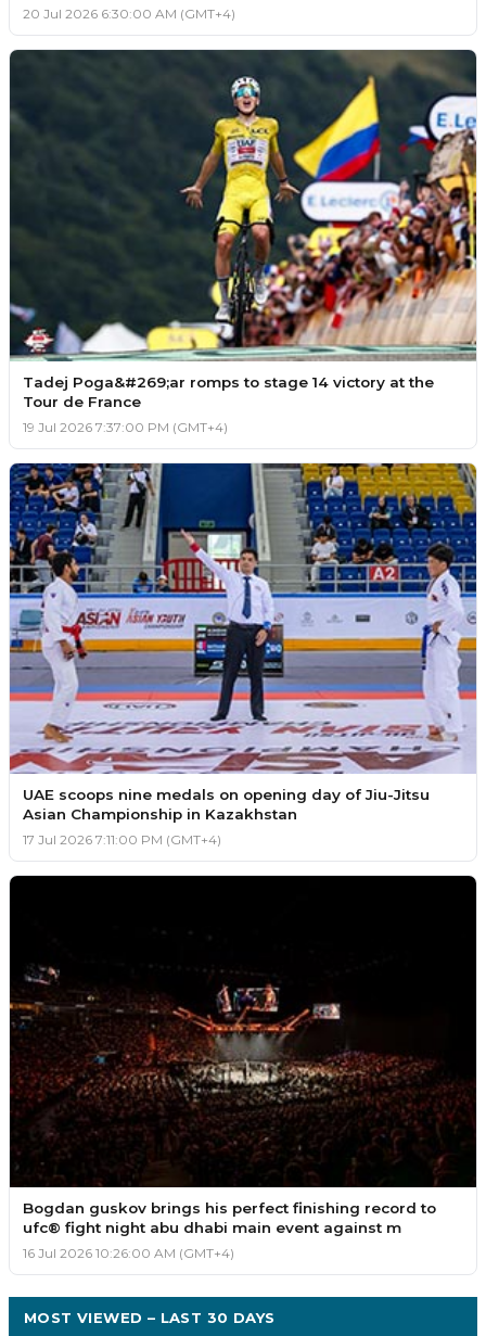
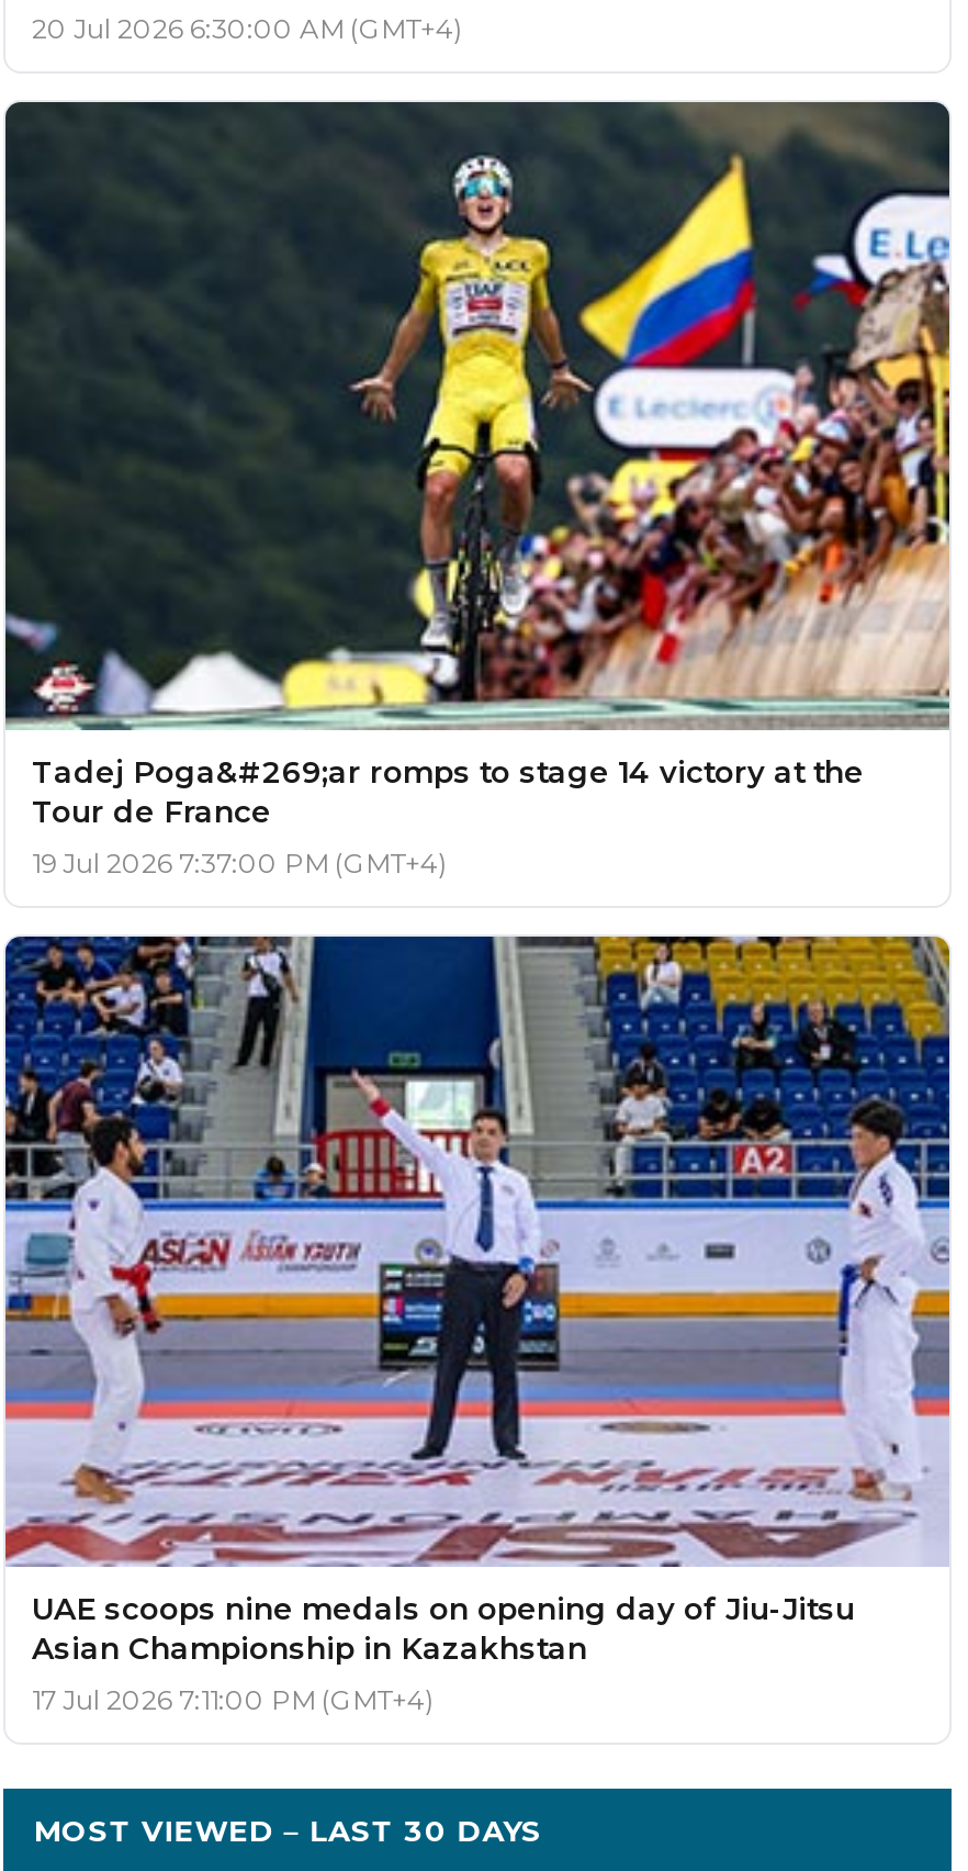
- [image]
- Bogdan guskov brings his perfect finishing record to
- ufc® fight night abu dhabi main event against m
- 16 Jul 2026 10:26:00 AM (GMT+4)
